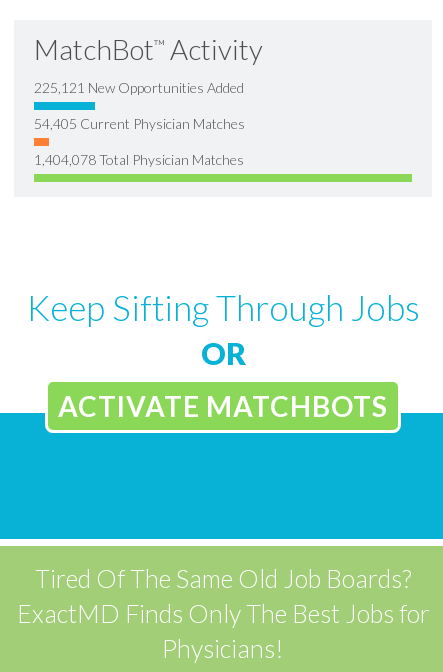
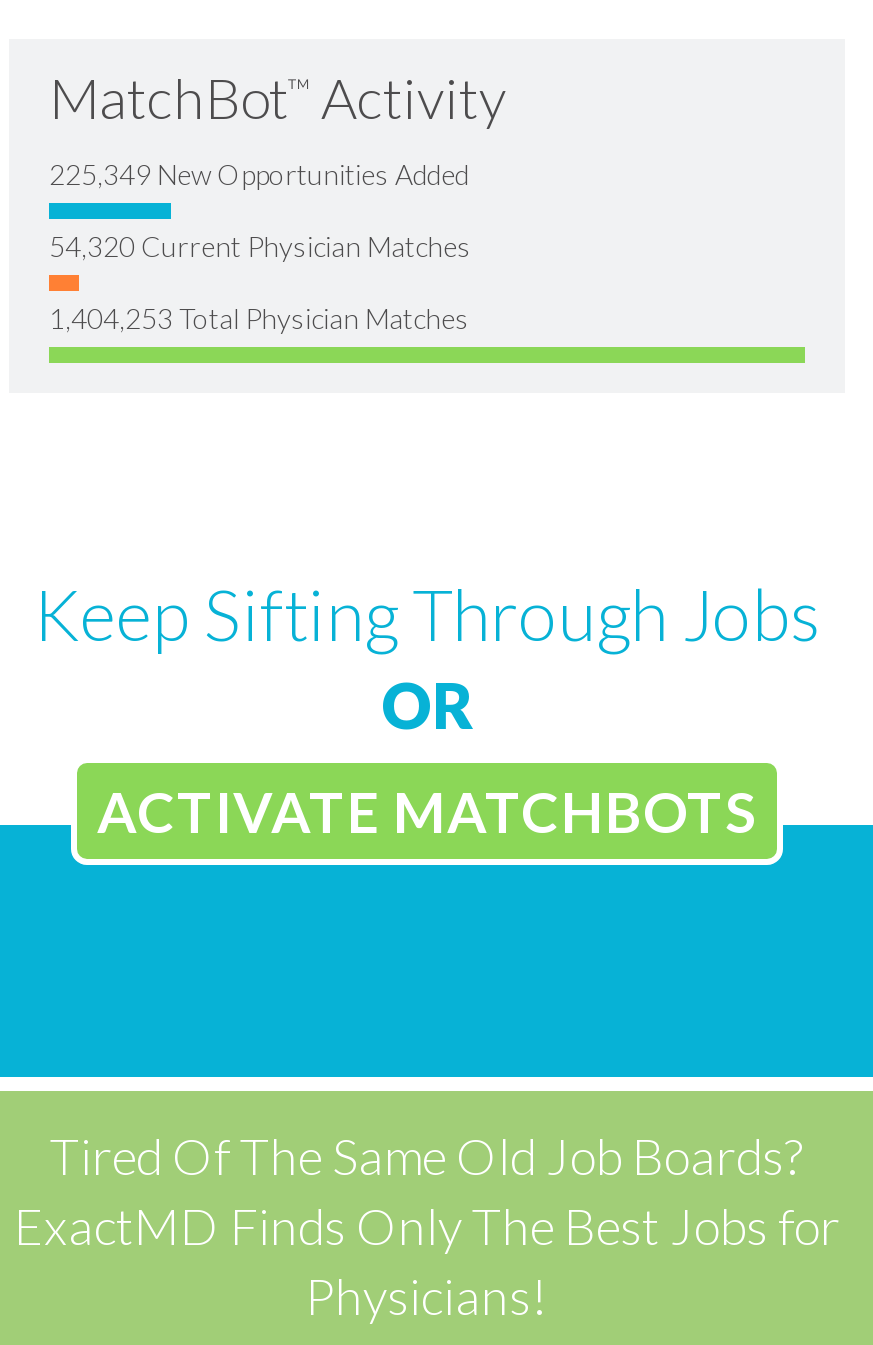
- 225,121 New Opportunities Added
+ 225,349 New Opportunities Added

- 54,405 Current Physician Matches
+ 54,320 Current Physician Matches

- 1,404,078 Total Physician Matches
+ 1,404,253 Total Physician Matches
